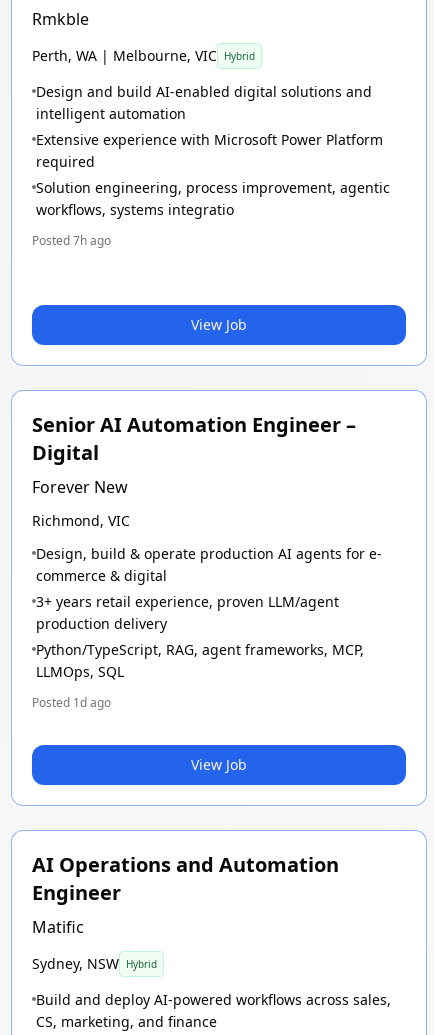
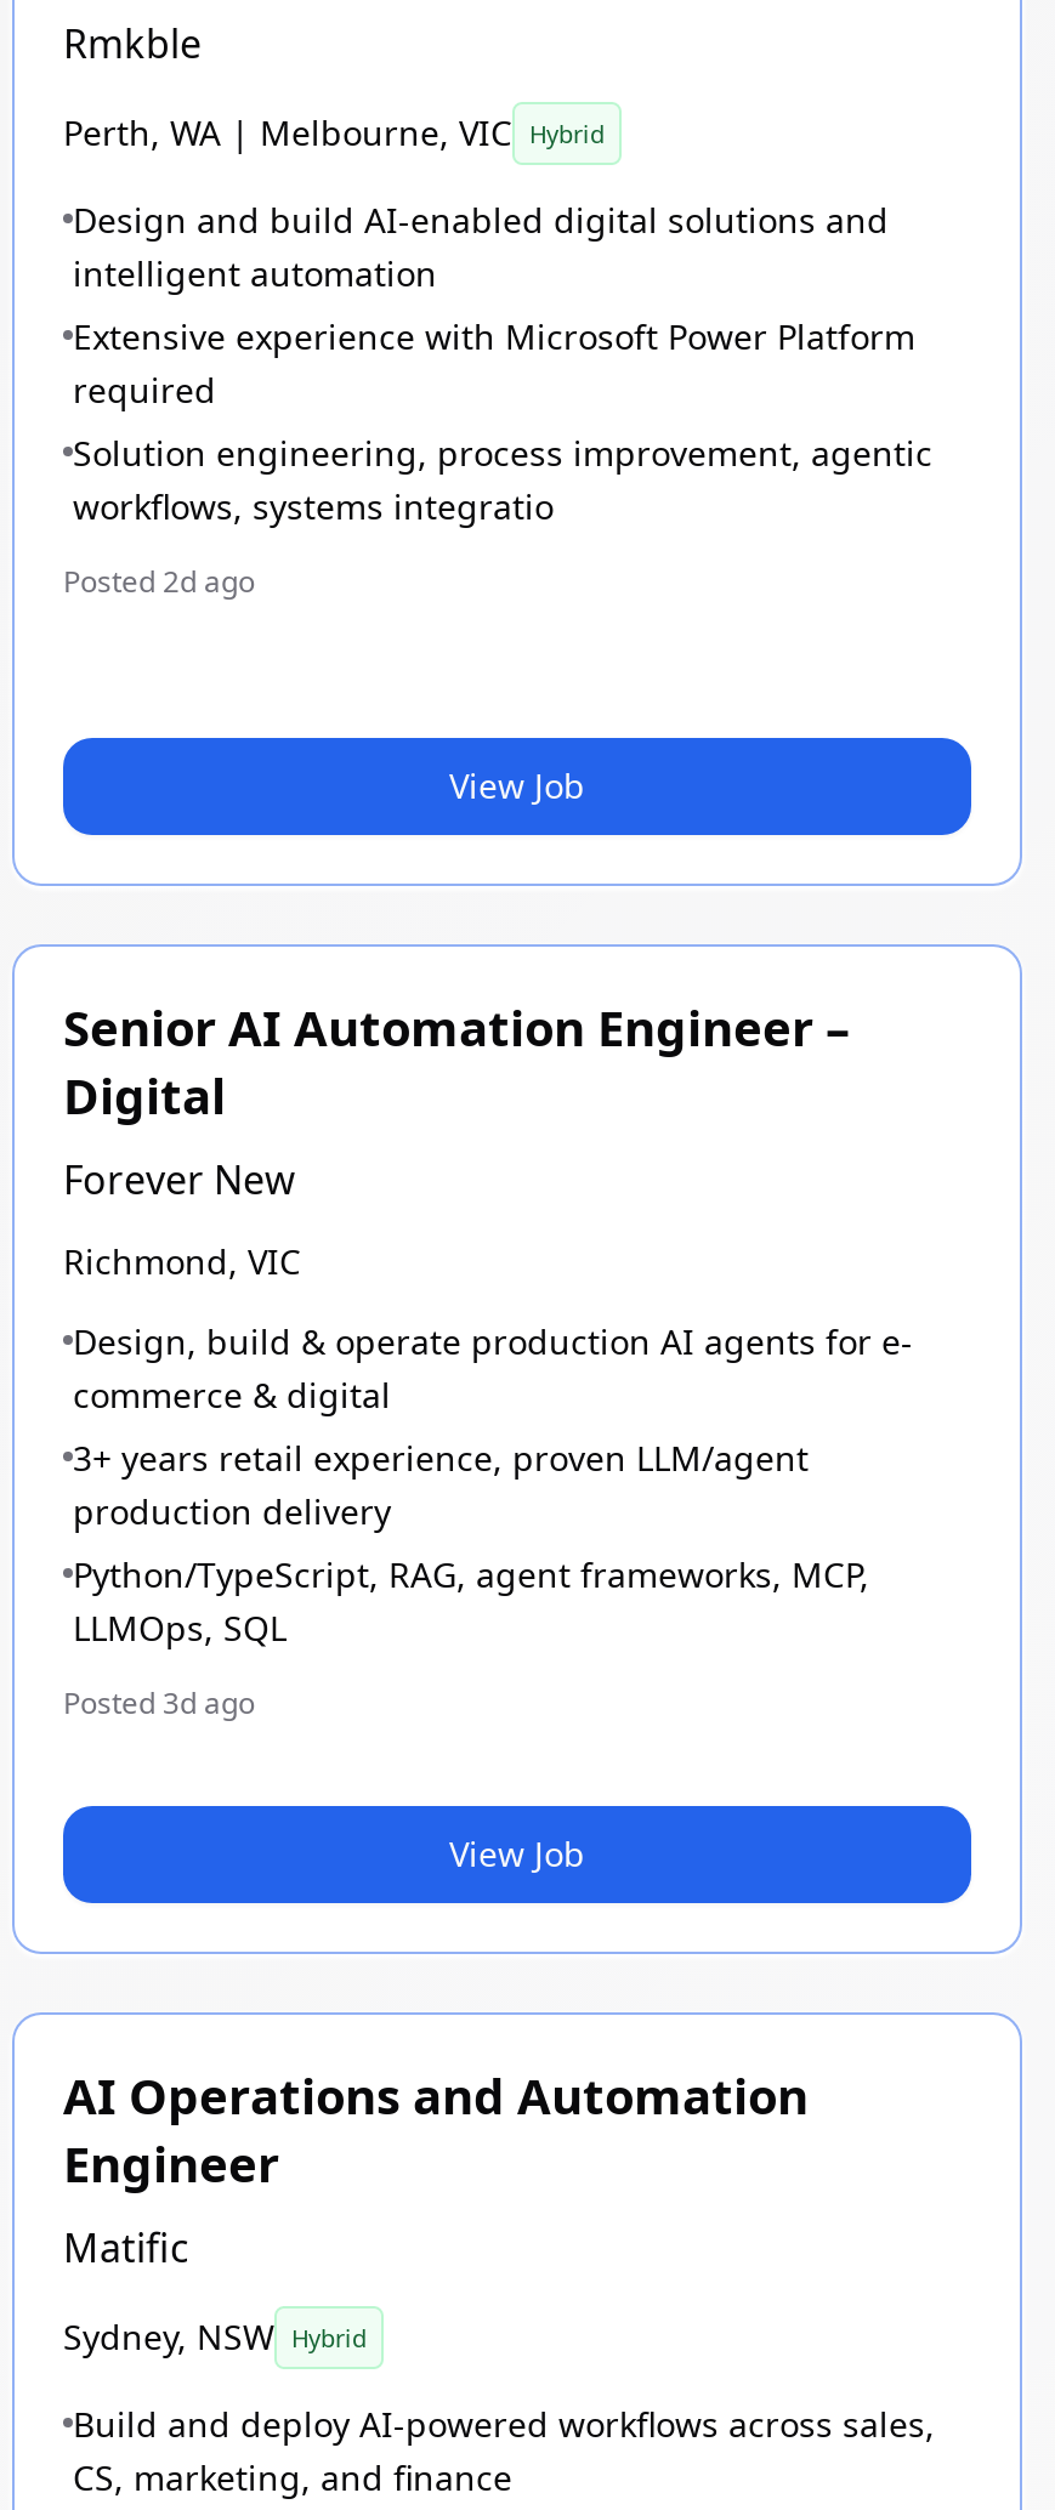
- Posted 7h ago
+ Posted 2d ago

- Posted 1d ago
+ Posted 3d ago
